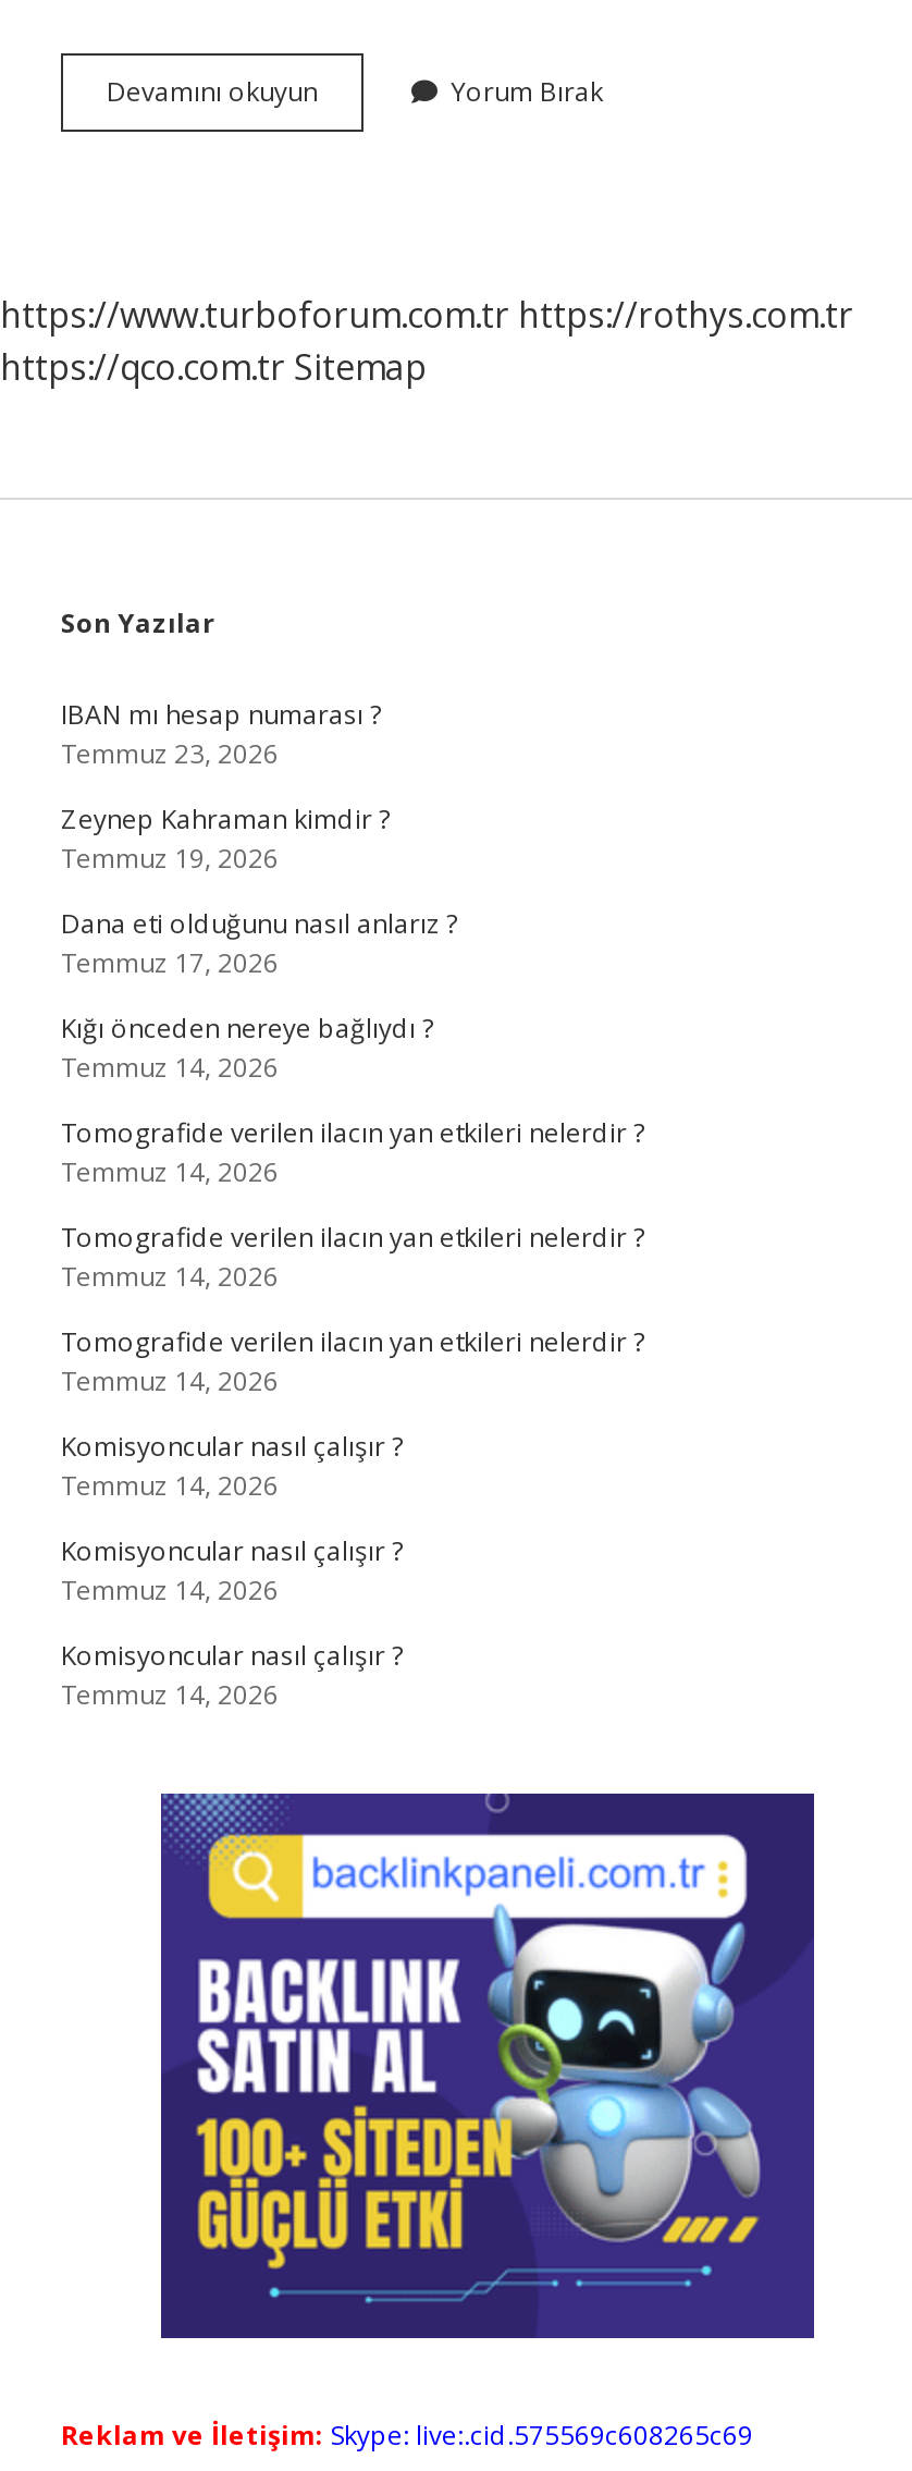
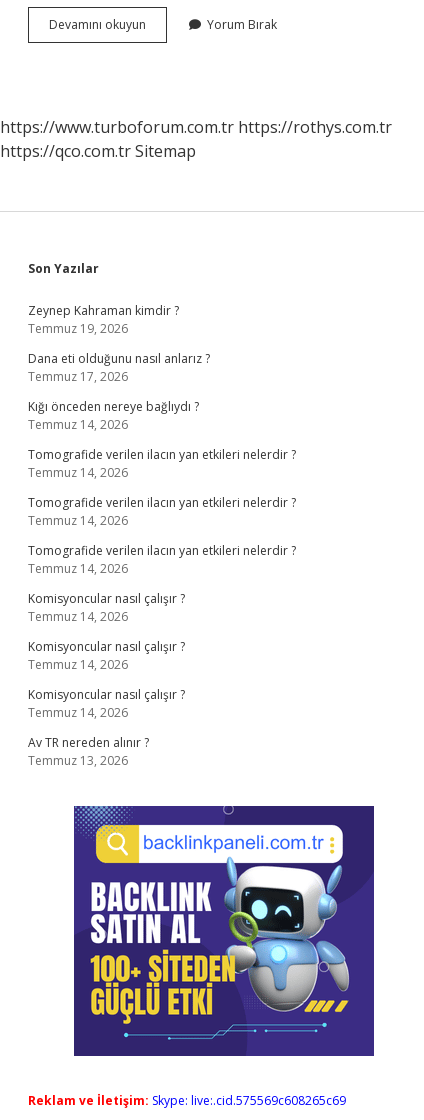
- IBAN mı hesap numarası ?
- Temmuz 23, 2026

moved up: Zeynep Kahraman kimdir ? | Temmuz 19, 2026 | Dana eti olduğunu nasıl anlarız ? | ... | Komisyoncular nasıl çalışır ? | Temmuz 14, 2026

+ Av TR nereden alınır ?
+ Temmuz 13, 2026
